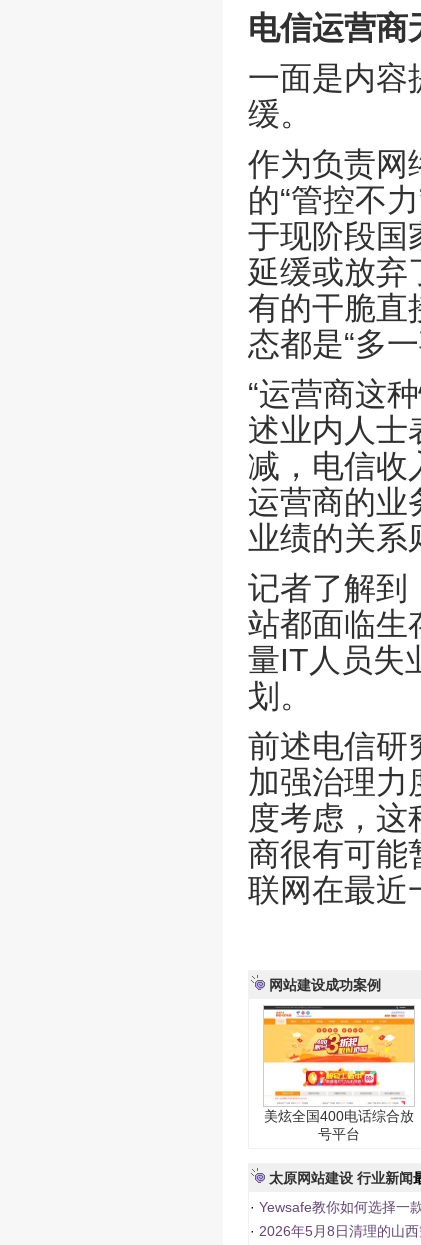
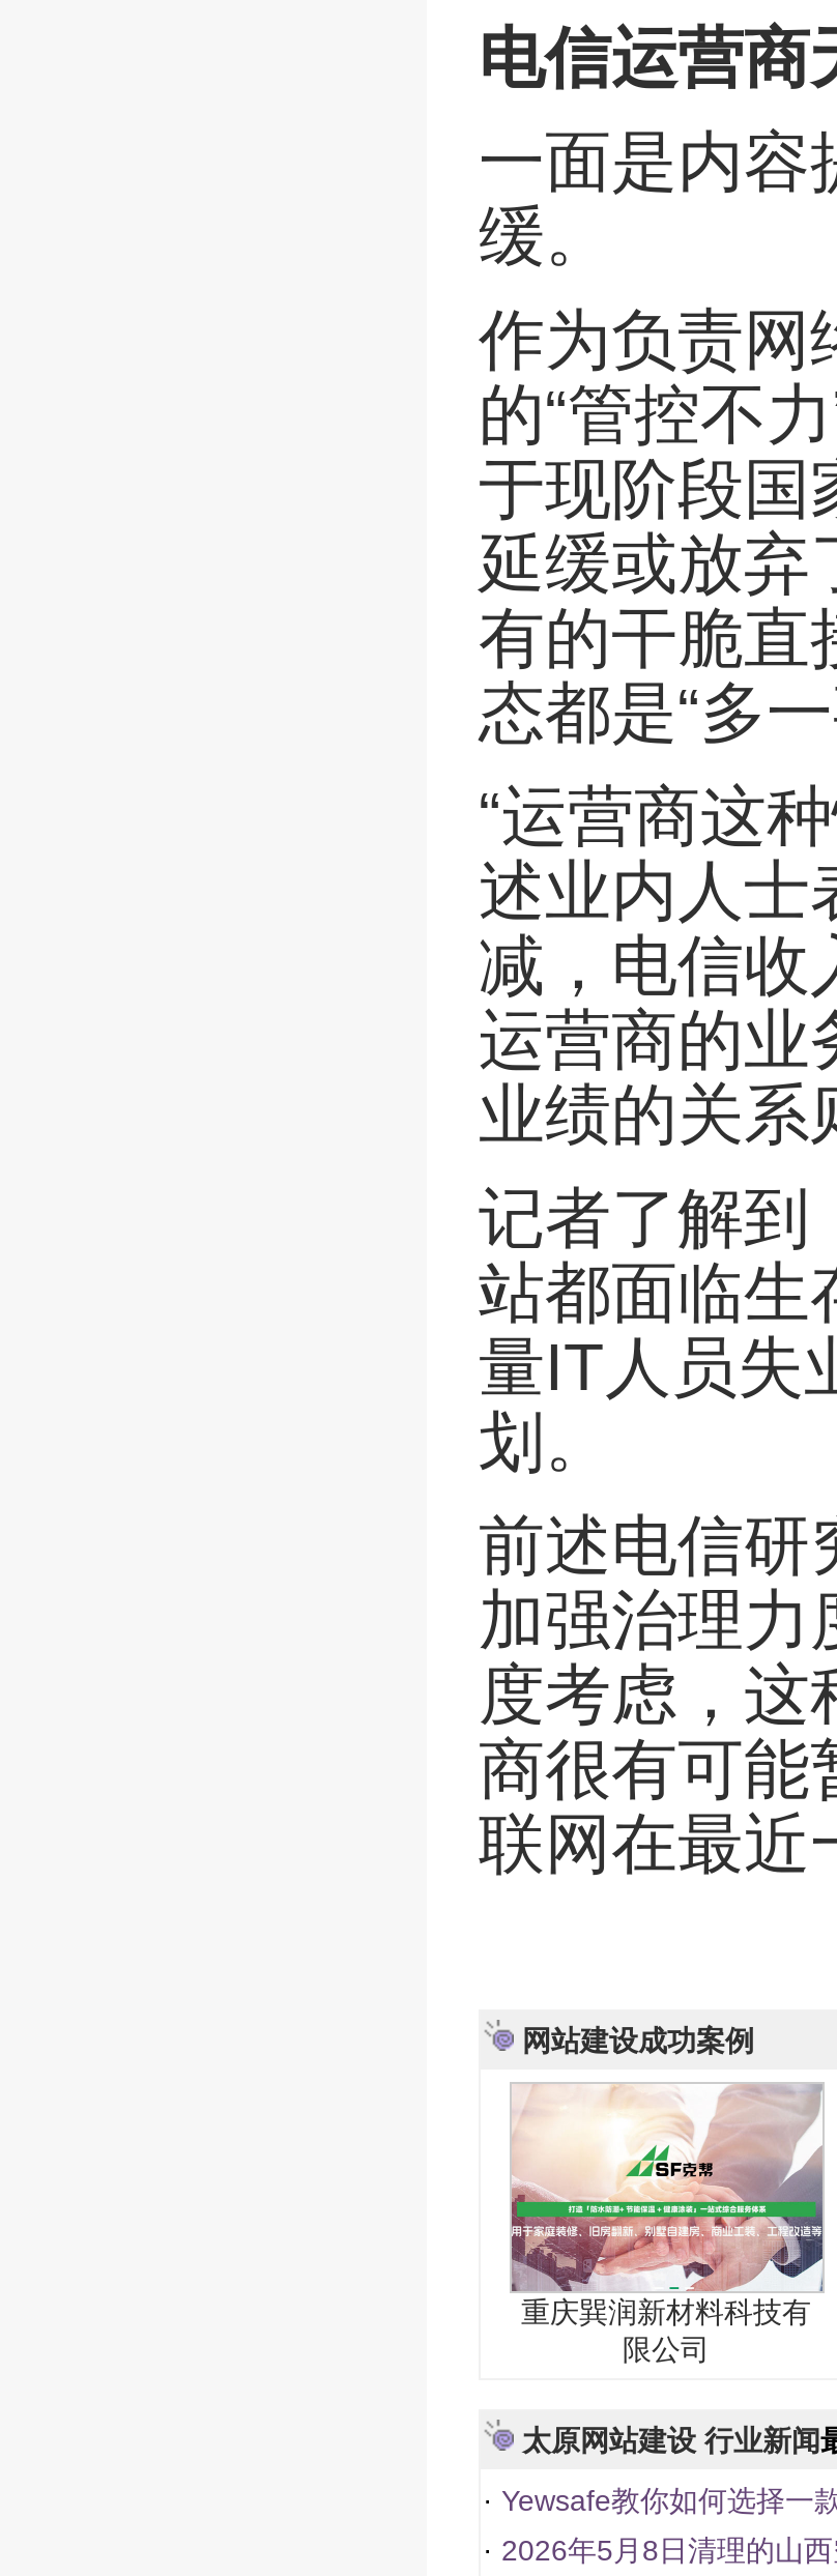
- [image]
- 美炫全国400电话综合放
- 号平台
+ [image]
+ 重庆巽润新材料科技有
+ 限公司
